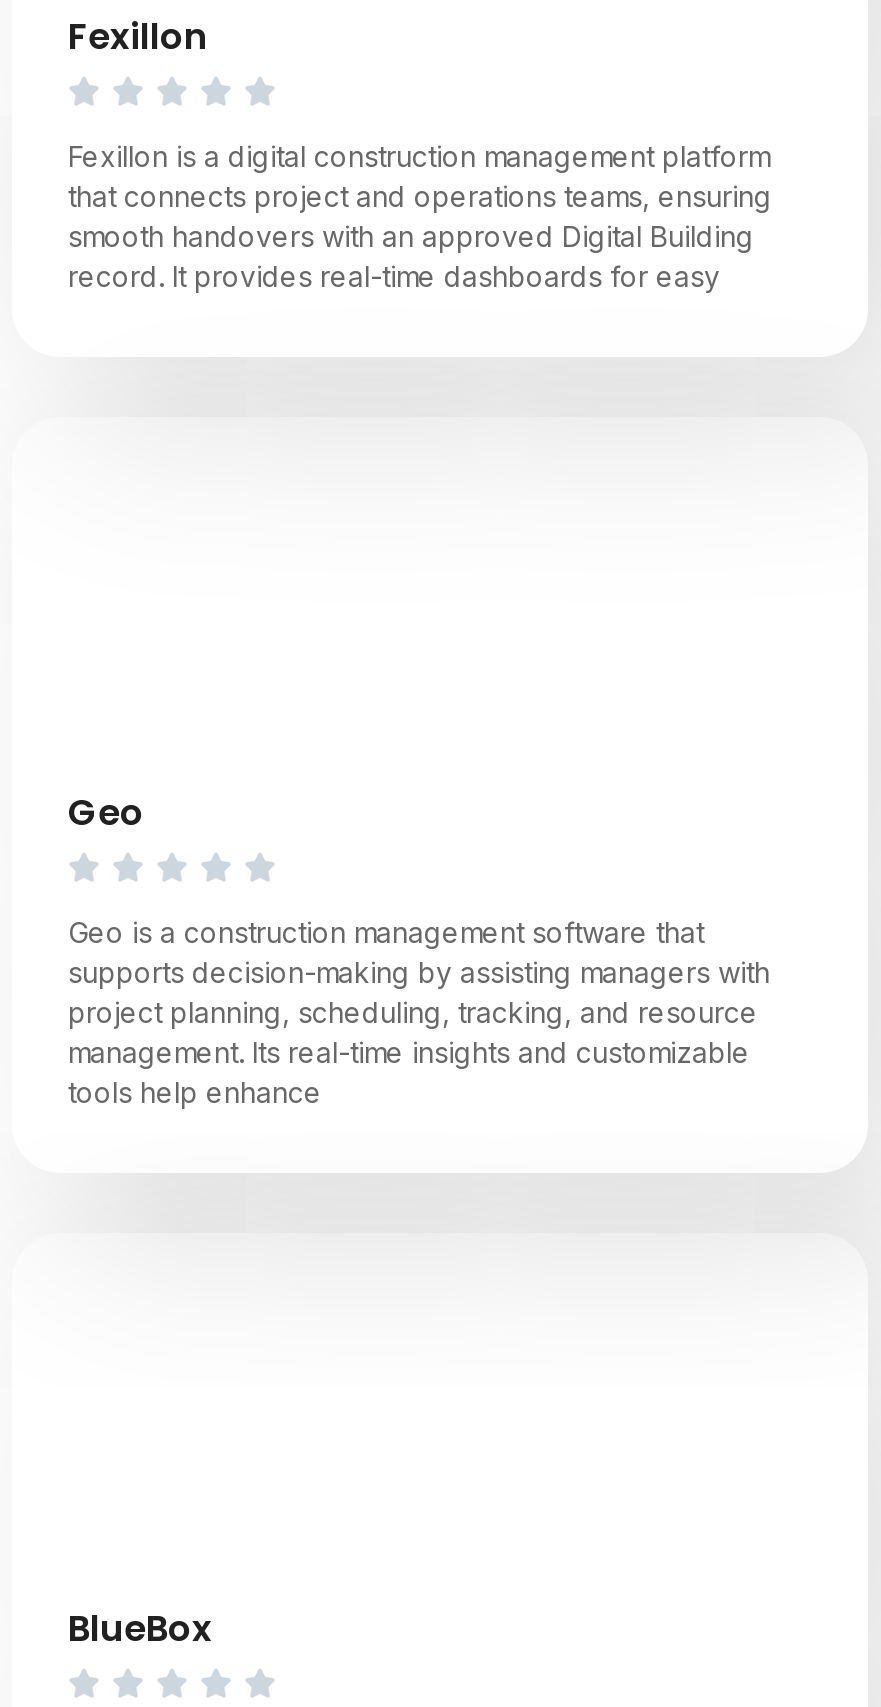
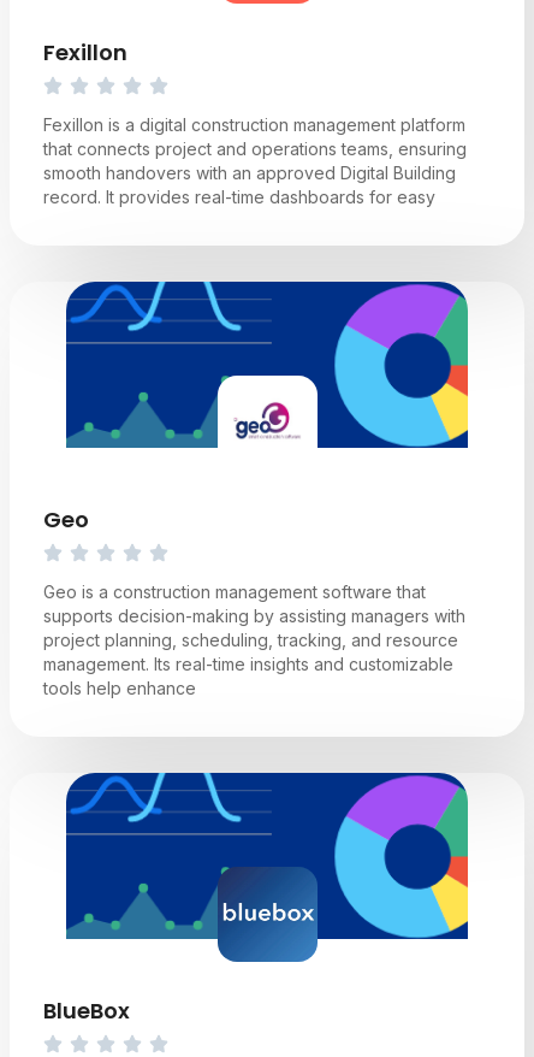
+ [image]

+ [image]
